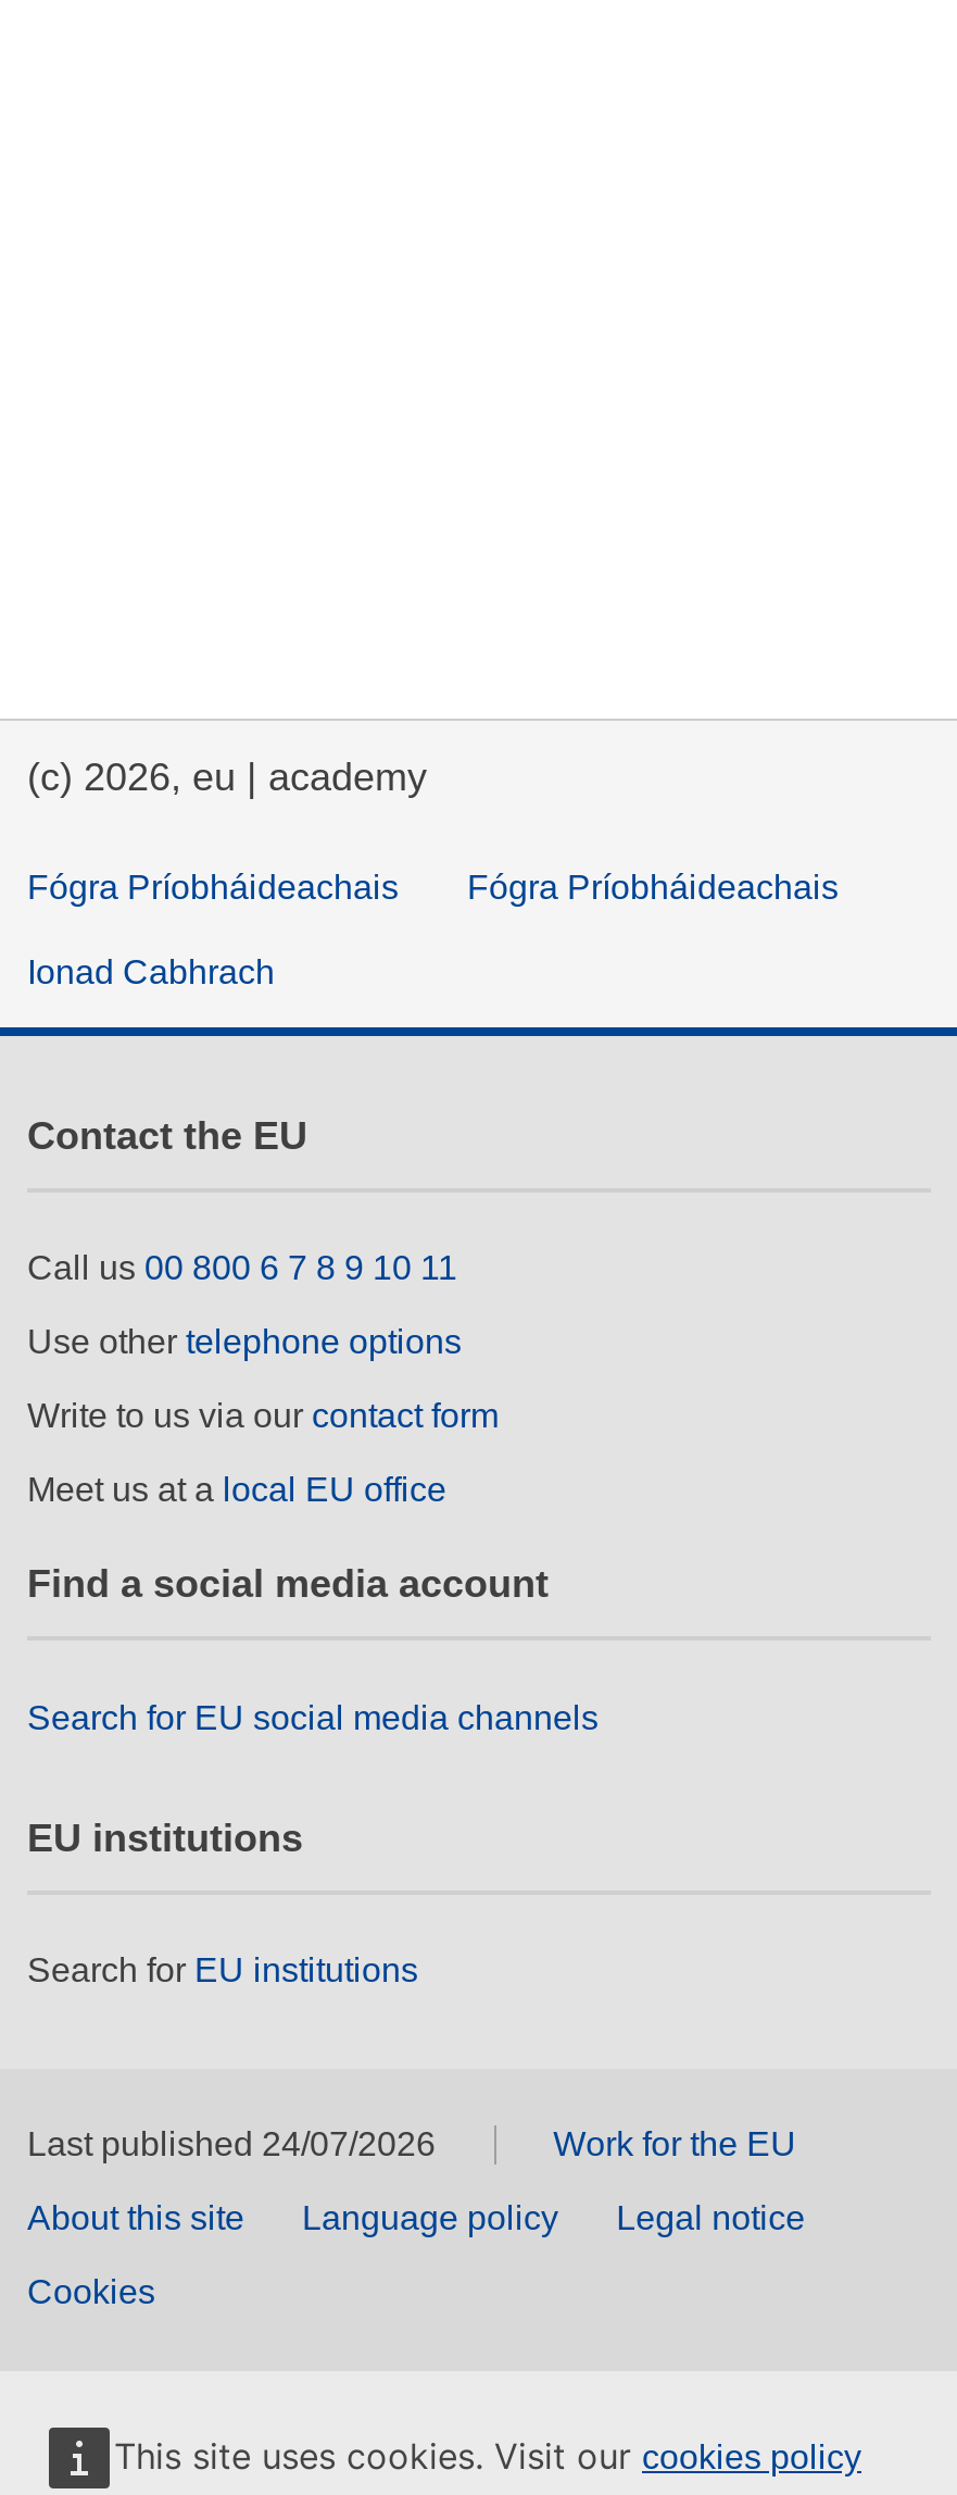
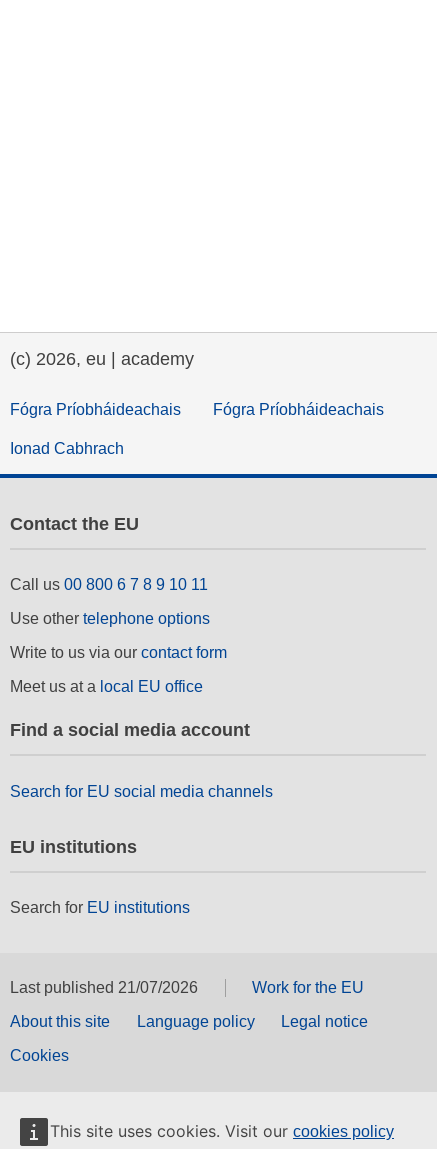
- Last published 24/07/2026
+ Last published 21/07/2026
